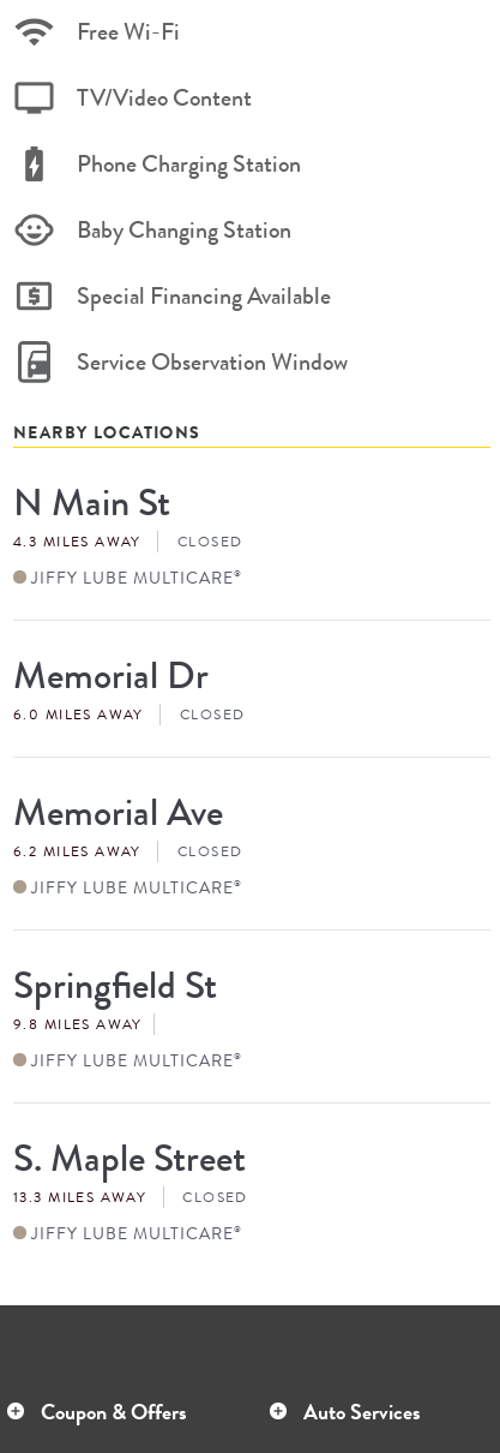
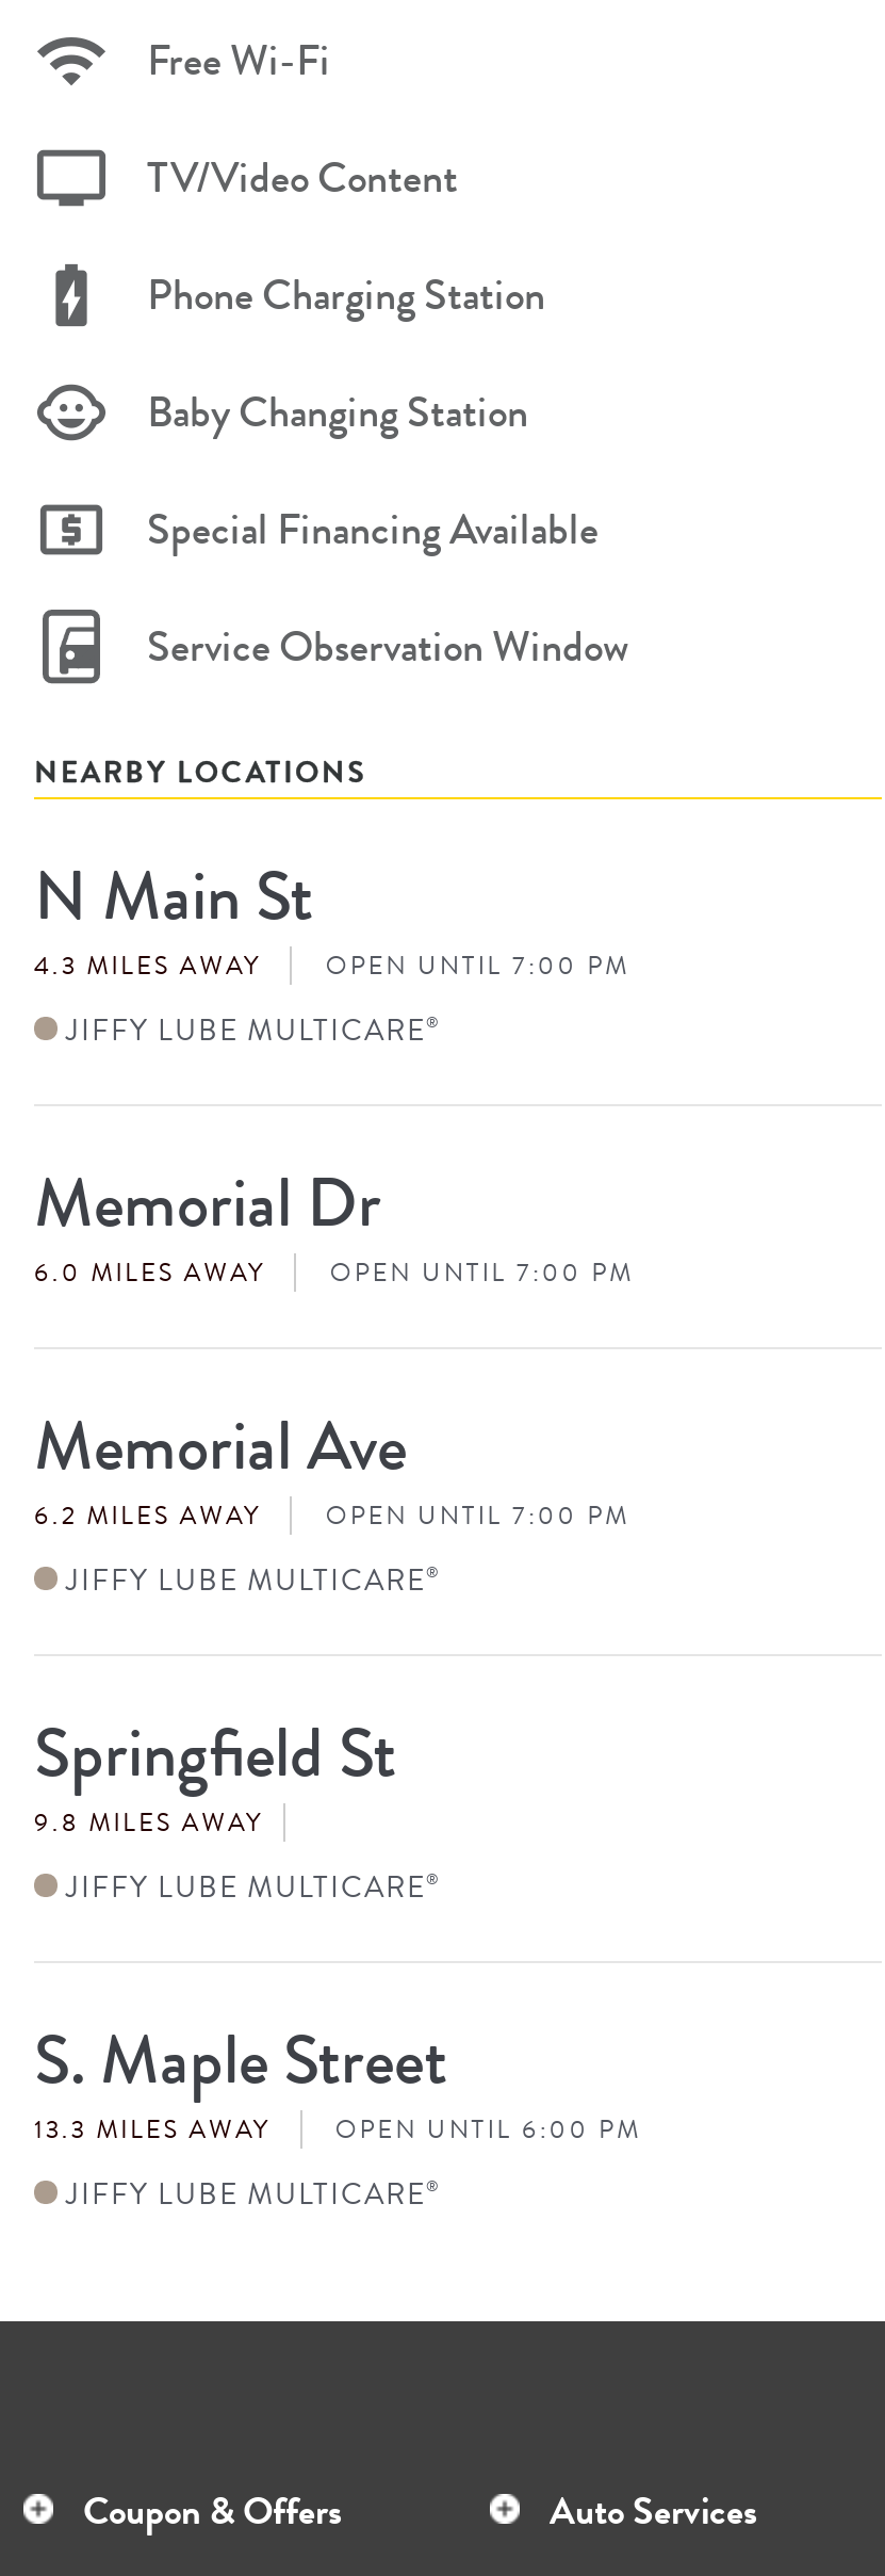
- CLOSED
+ OPEN UNTIL 7:00 PM

- CLOSED
+ OPEN UNTIL 7:00 PM

- CLOSED
+ OPEN UNTIL 7:00 PM

- CLOSED
+ OPEN UNTIL 6:00 PM
